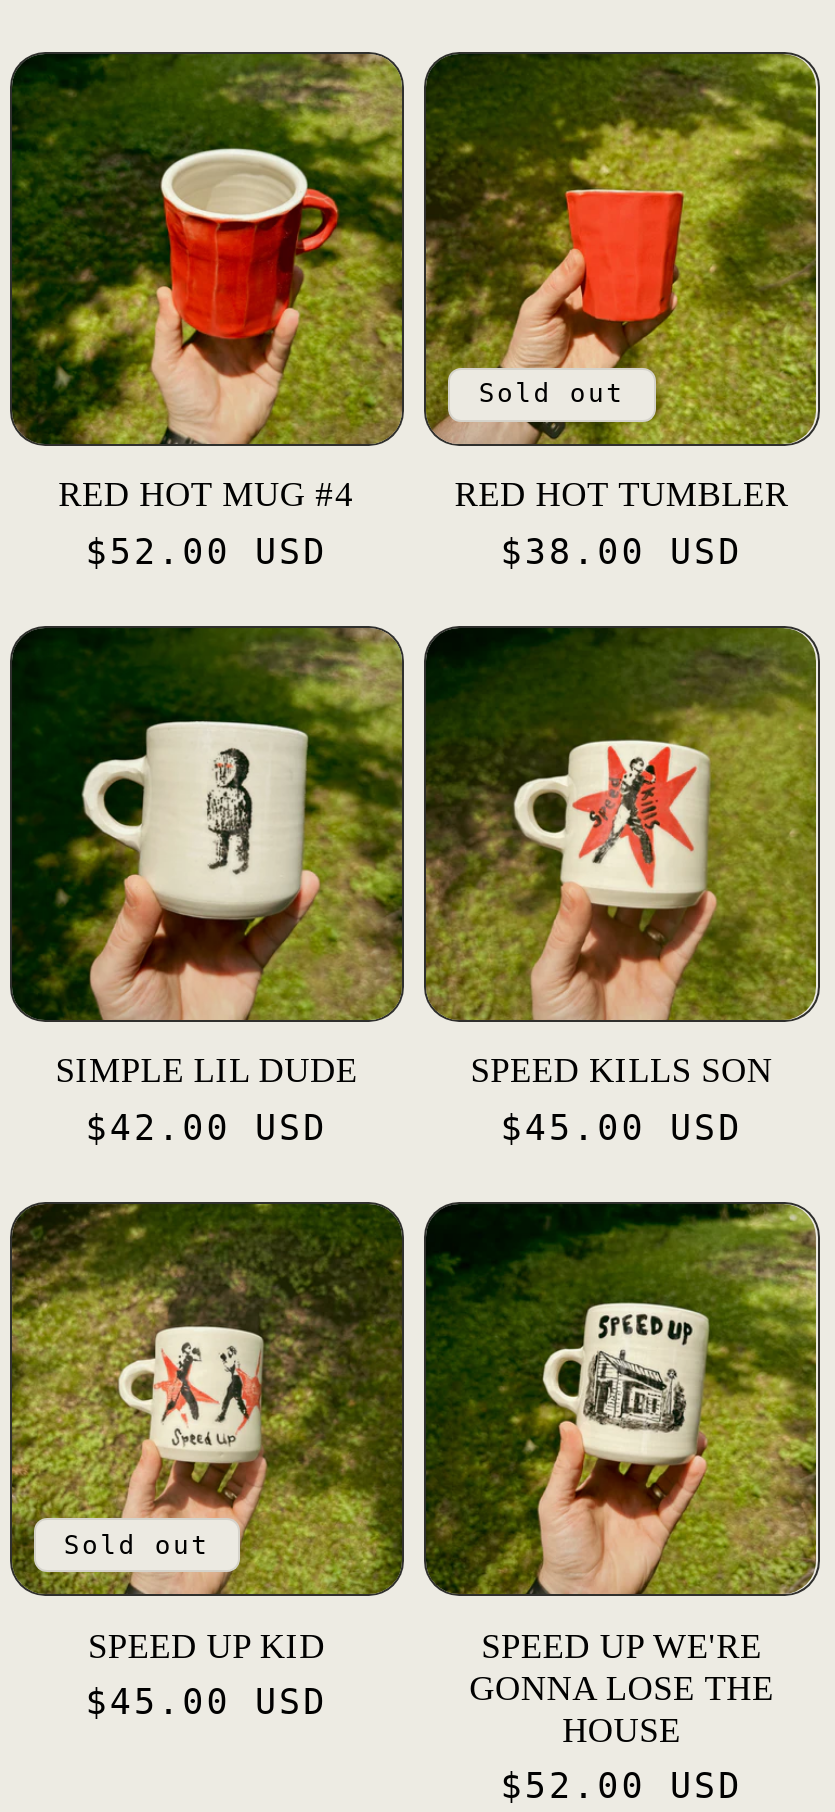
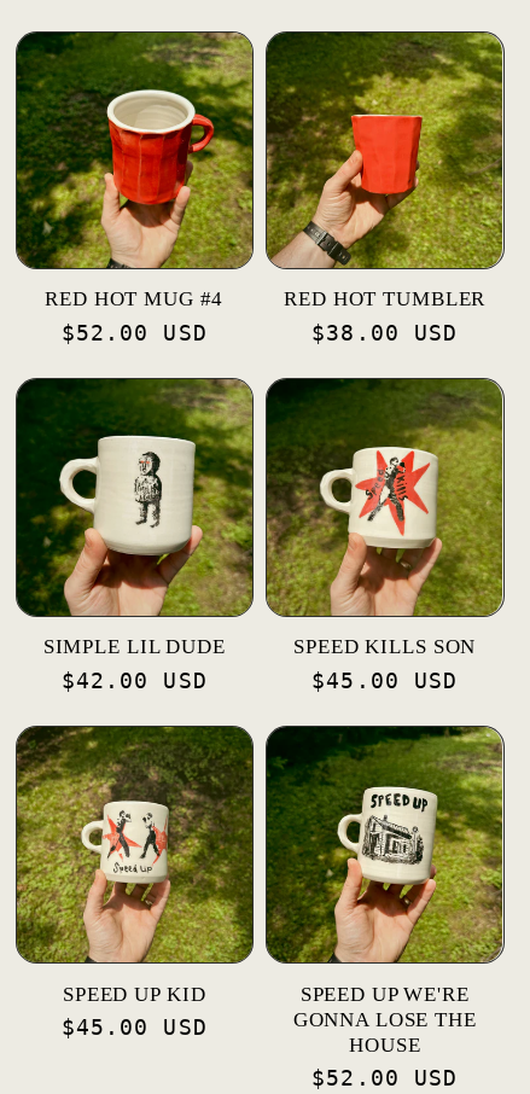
- Sold out

- Sold out
